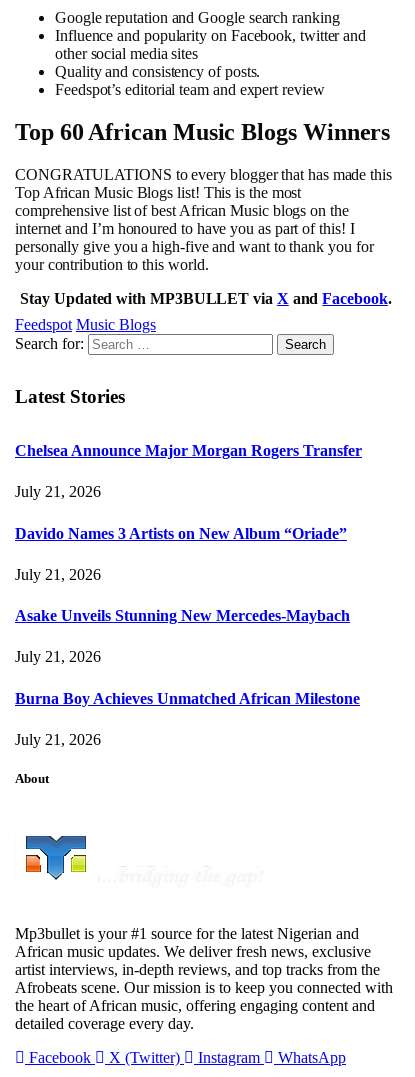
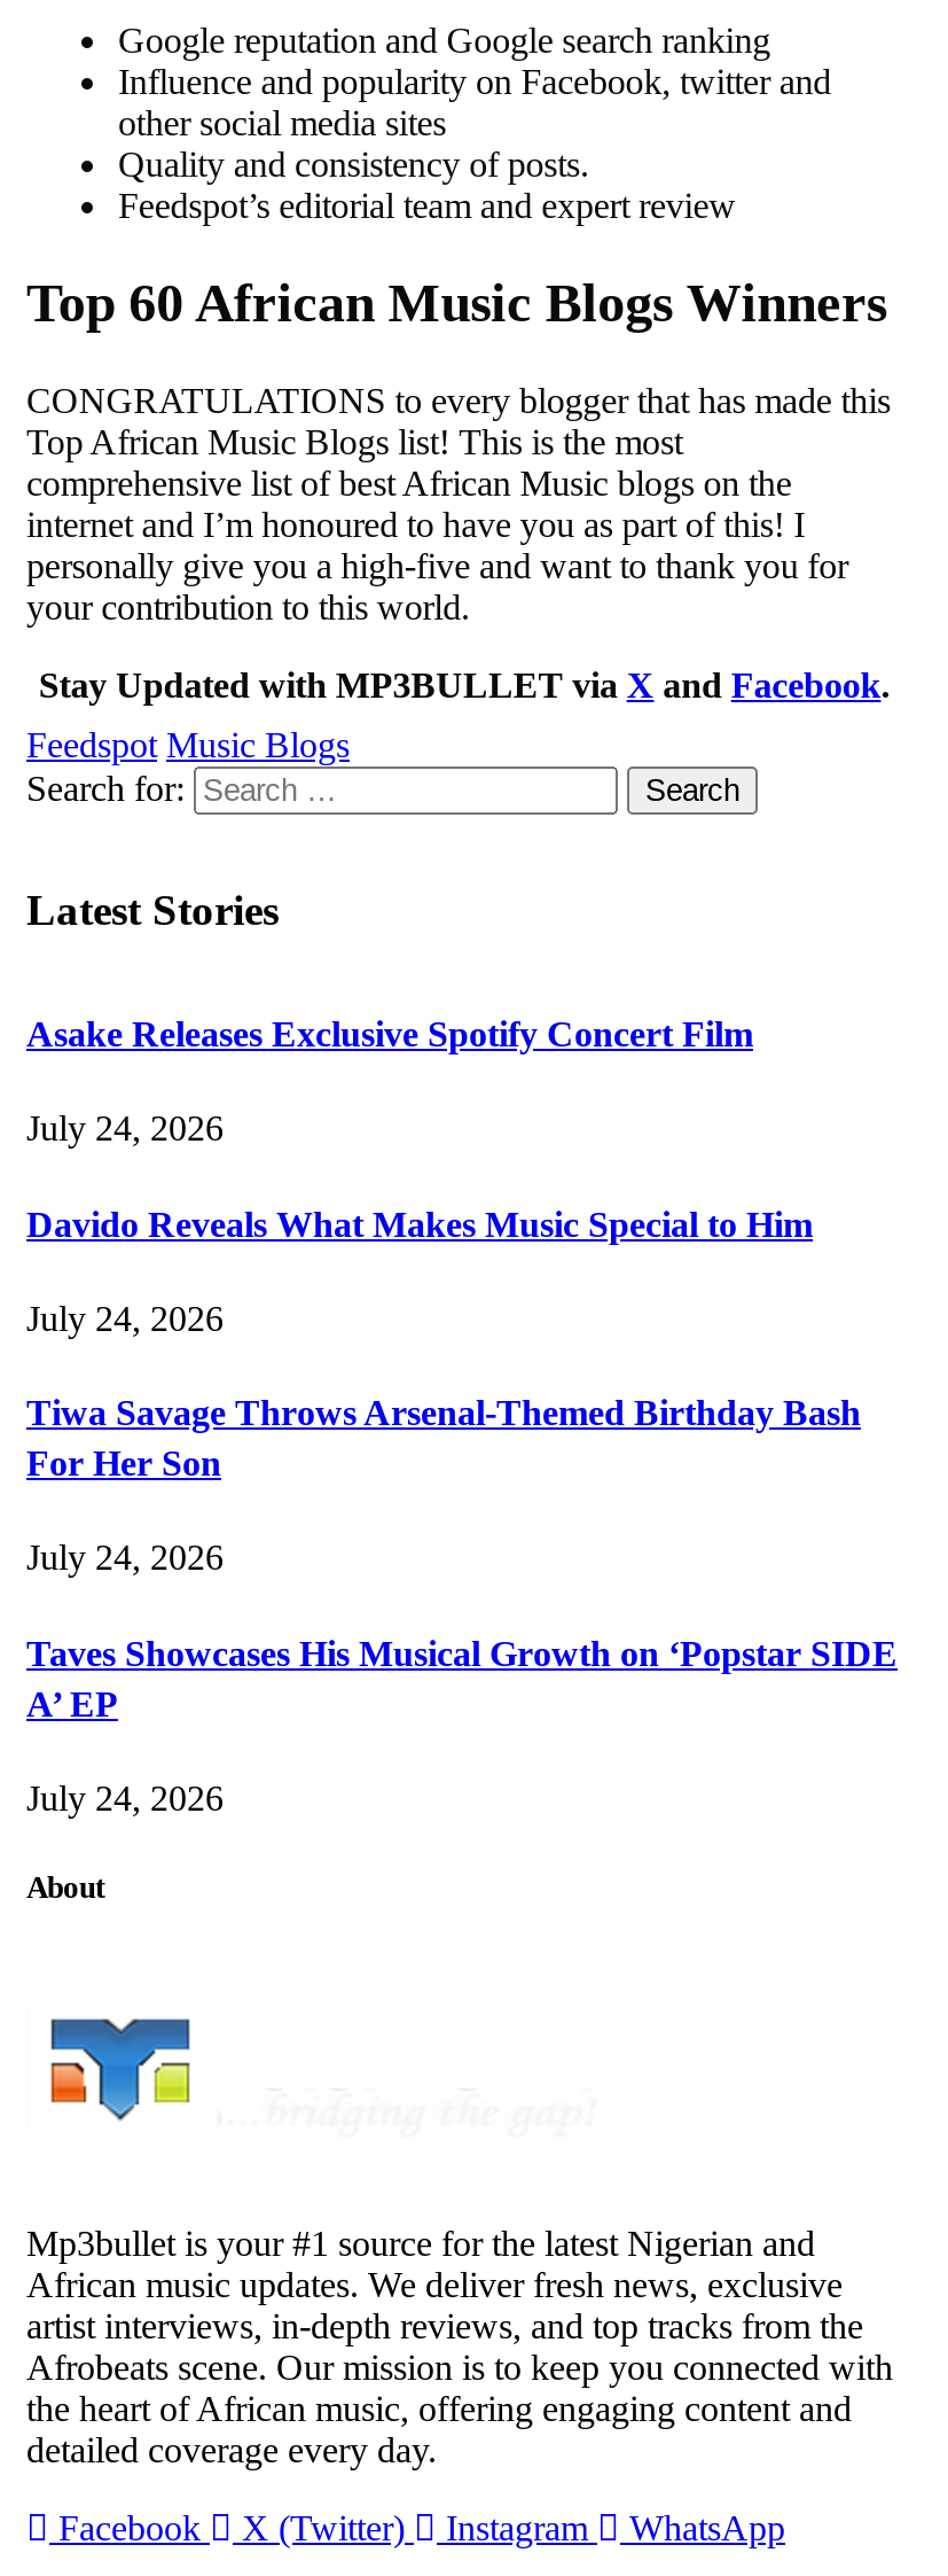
- Chelsea Announce Major Morgan Rogers Transfer
+ Asake Releases Exclusive Spotify Concert Film

- July 21, 2026
+ July 24, 2026

- Davido Names 3 Artists on New Album “Oriade”
+ Davido Reveals What Makes Music Special to Him

- July 21, 2026
+ July 24, 2026

- Asake Unveils Stunning New Mercedes-Maybach
+ Tiwa Savage Throws Arsenal-Themed Birthday Bash
+ For Her Son

- July 21, 2026
+ July 24, 2026

- Burna Boy Achieves Unmatched African Milestone
+ Taves Showcases His Musical Growth on ‘Popstar SIDE
+ A’ EP

- July 21, 2026
+ July 24, 2026
